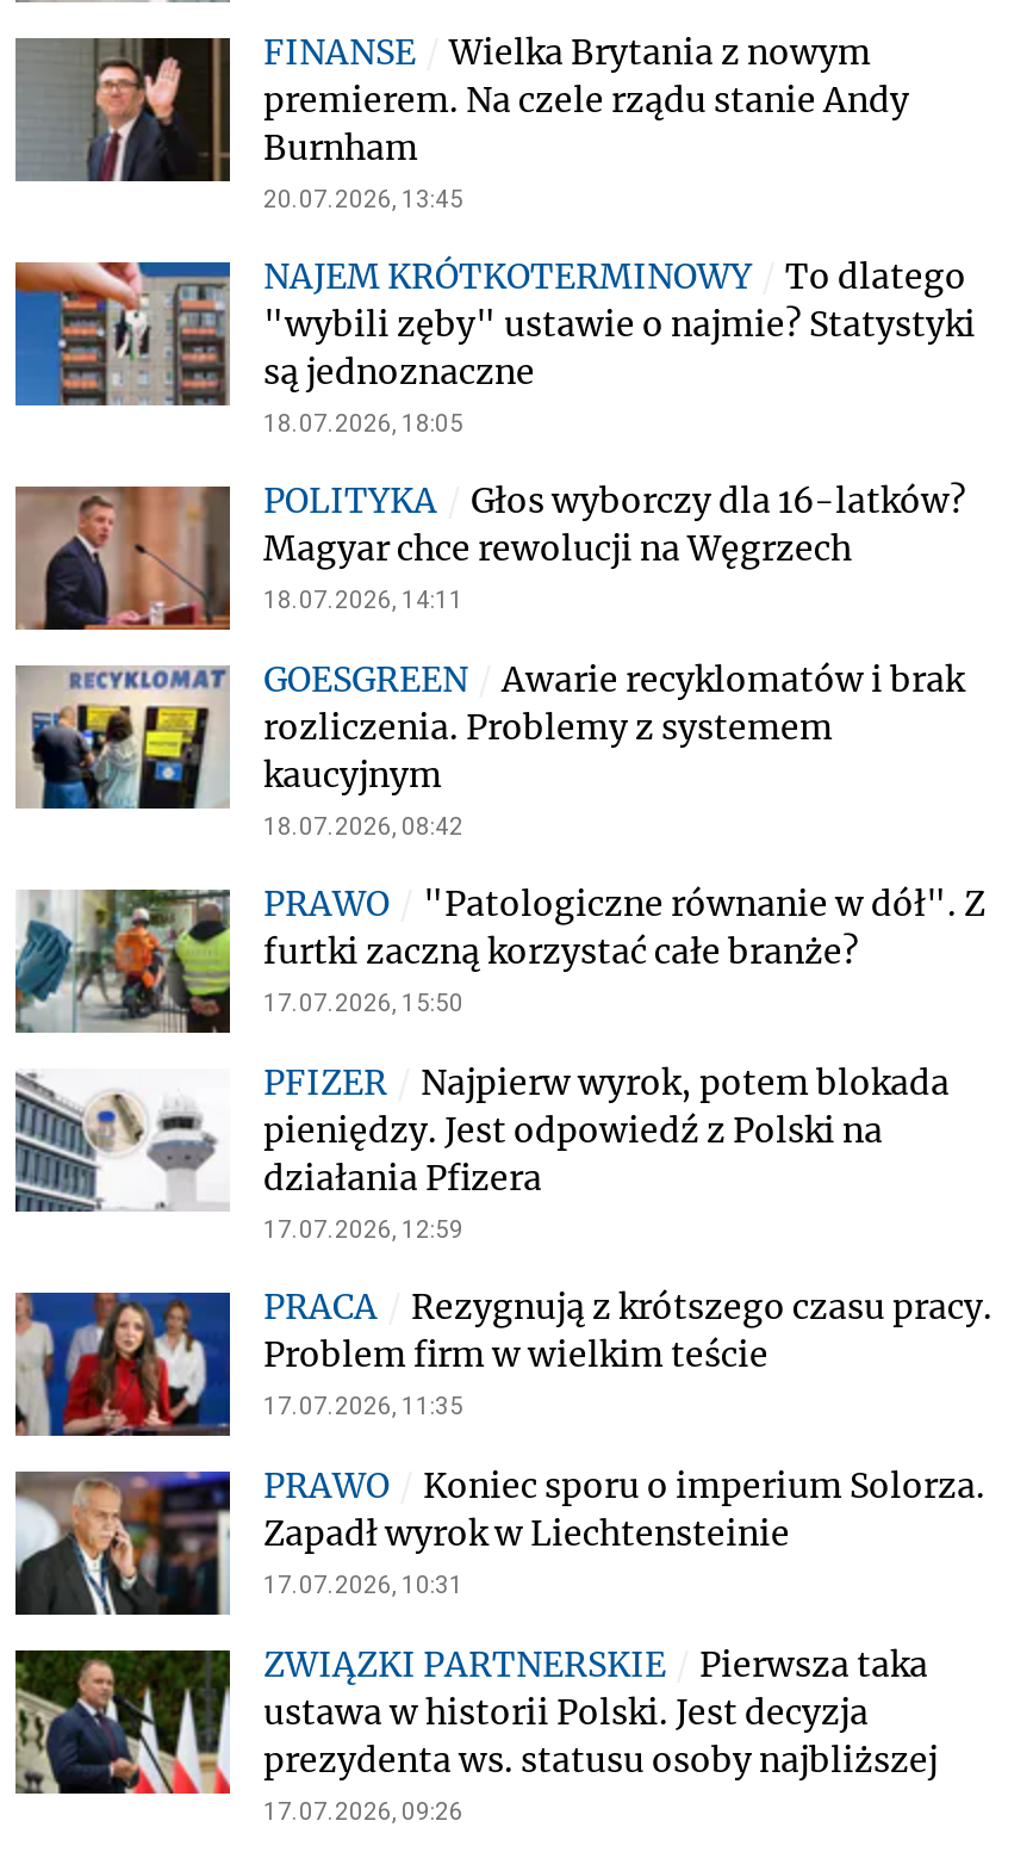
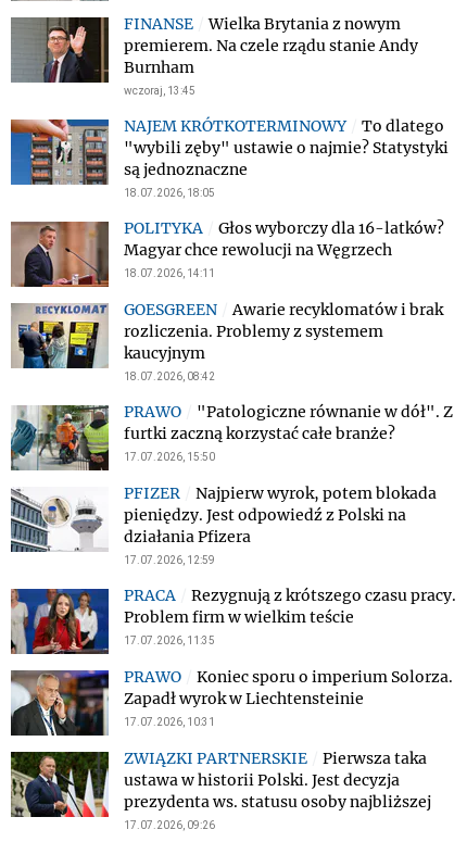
- 20.07.2026, 13:45
+ wczoraj, 13:45
